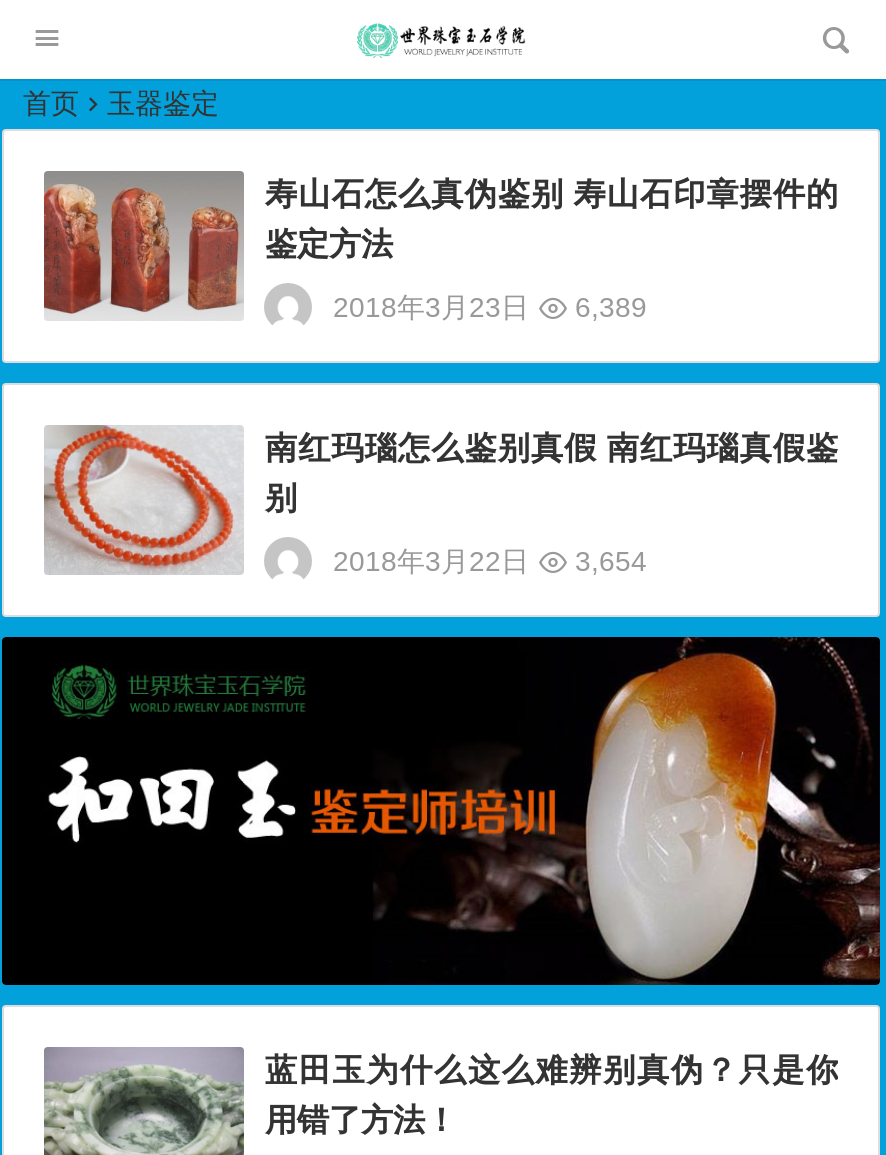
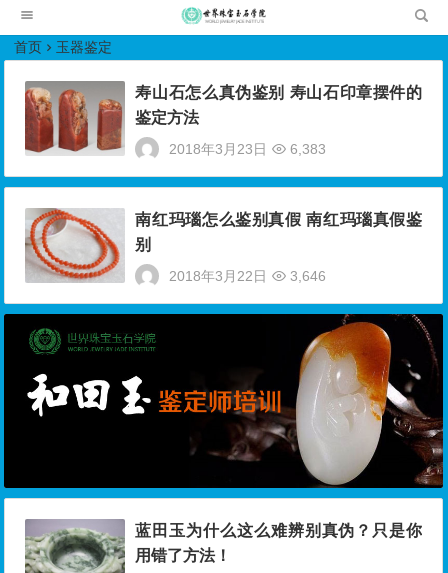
- 2018年3月23日 6,389
+ 2018年3月23日 6,383

- 2018年3月22日 3,654
+ 2018年3月22日 3,646
